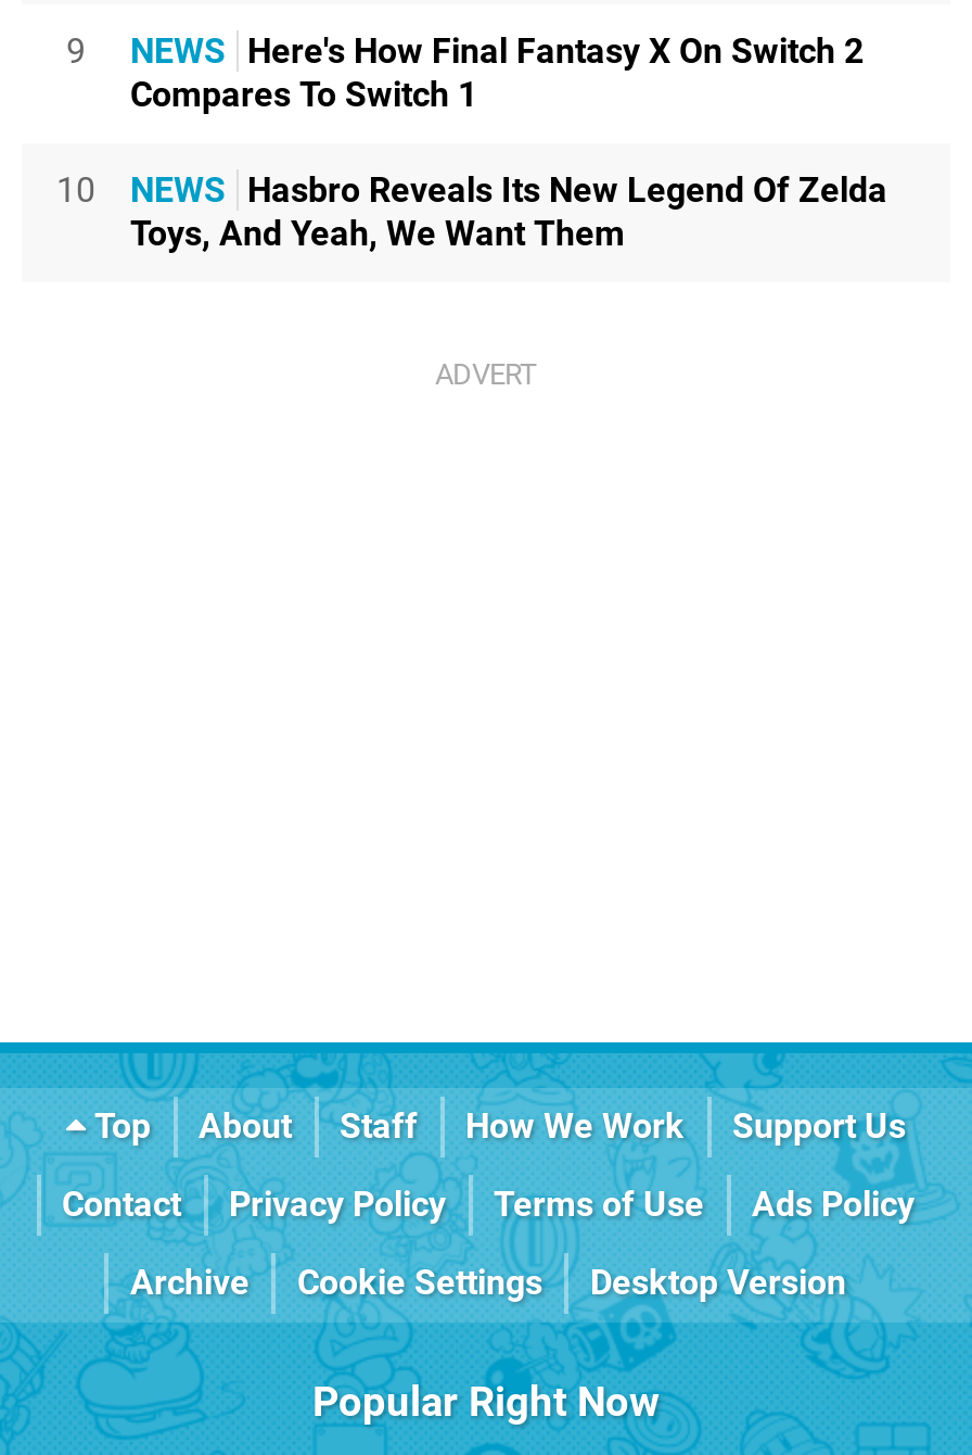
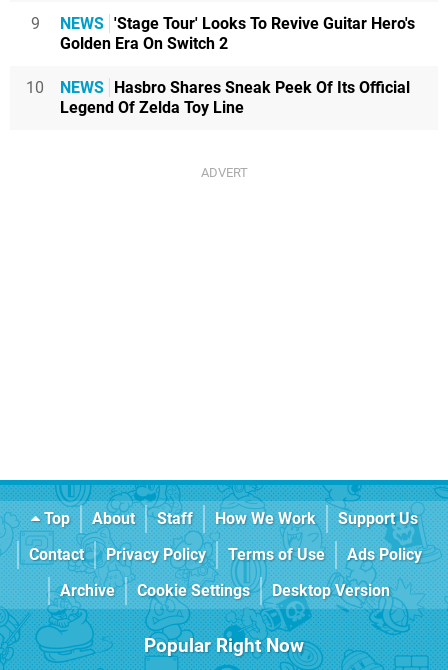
- NEWS Here's How Final Fantasy X On Switch 2
- Compares To Switch 1
+ NEWS 'Stage Tour' Looks To Revive Guitar Hero's
+ Golden Era On Switch 2

- NEWS Hasbro Reveals Its New Legend Of Zelda
- Toys, And Yeah, We Want Them
+ NEWS Hasbro Shares Sneak Peek Of Its Official
+ Legend Of Zelda Toy Line
